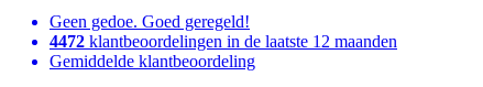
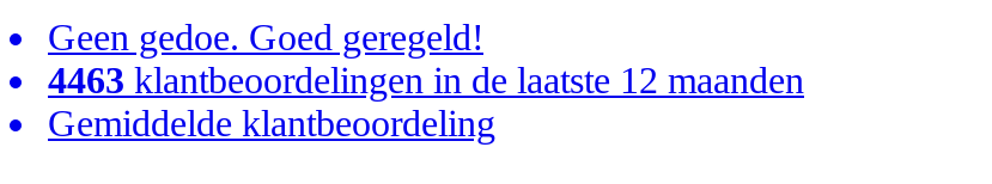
- 4472 klantbeoordelingen in de laatste 12 maanden
+ 4463 klantbeoordelingen in de laatste 12 maanden
